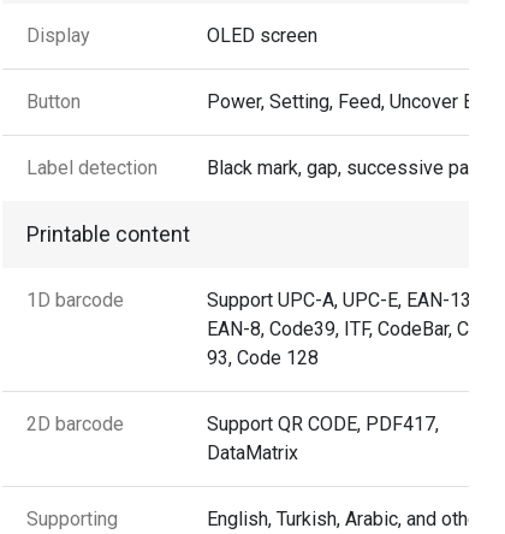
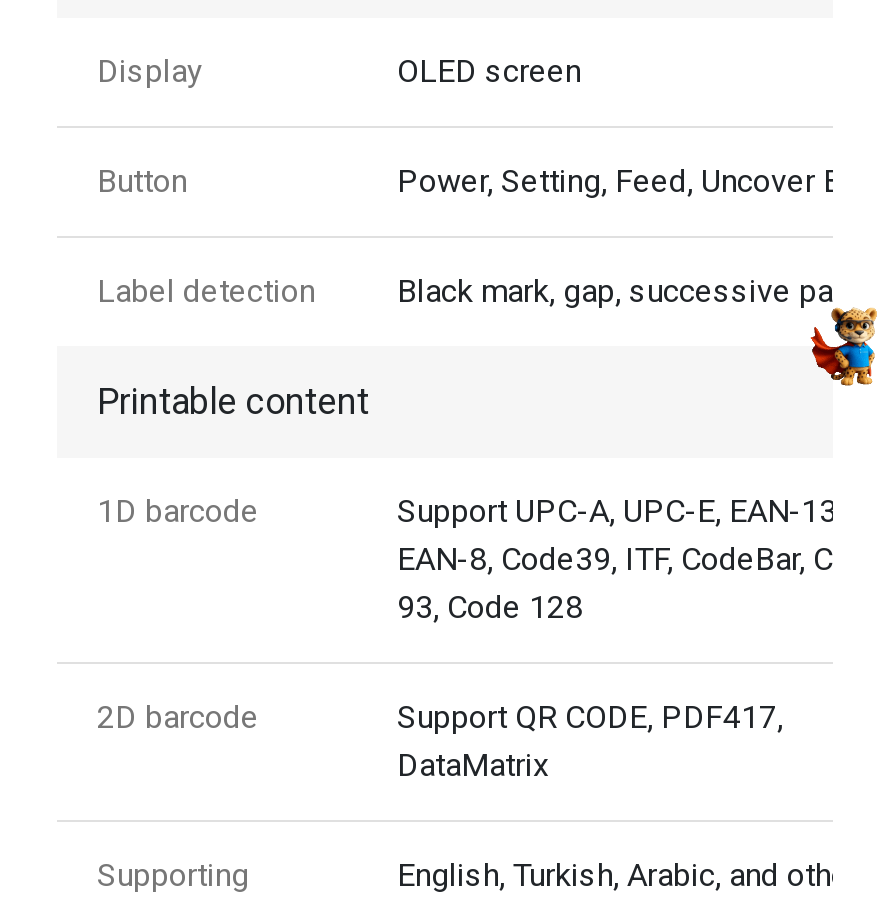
+ [image]
